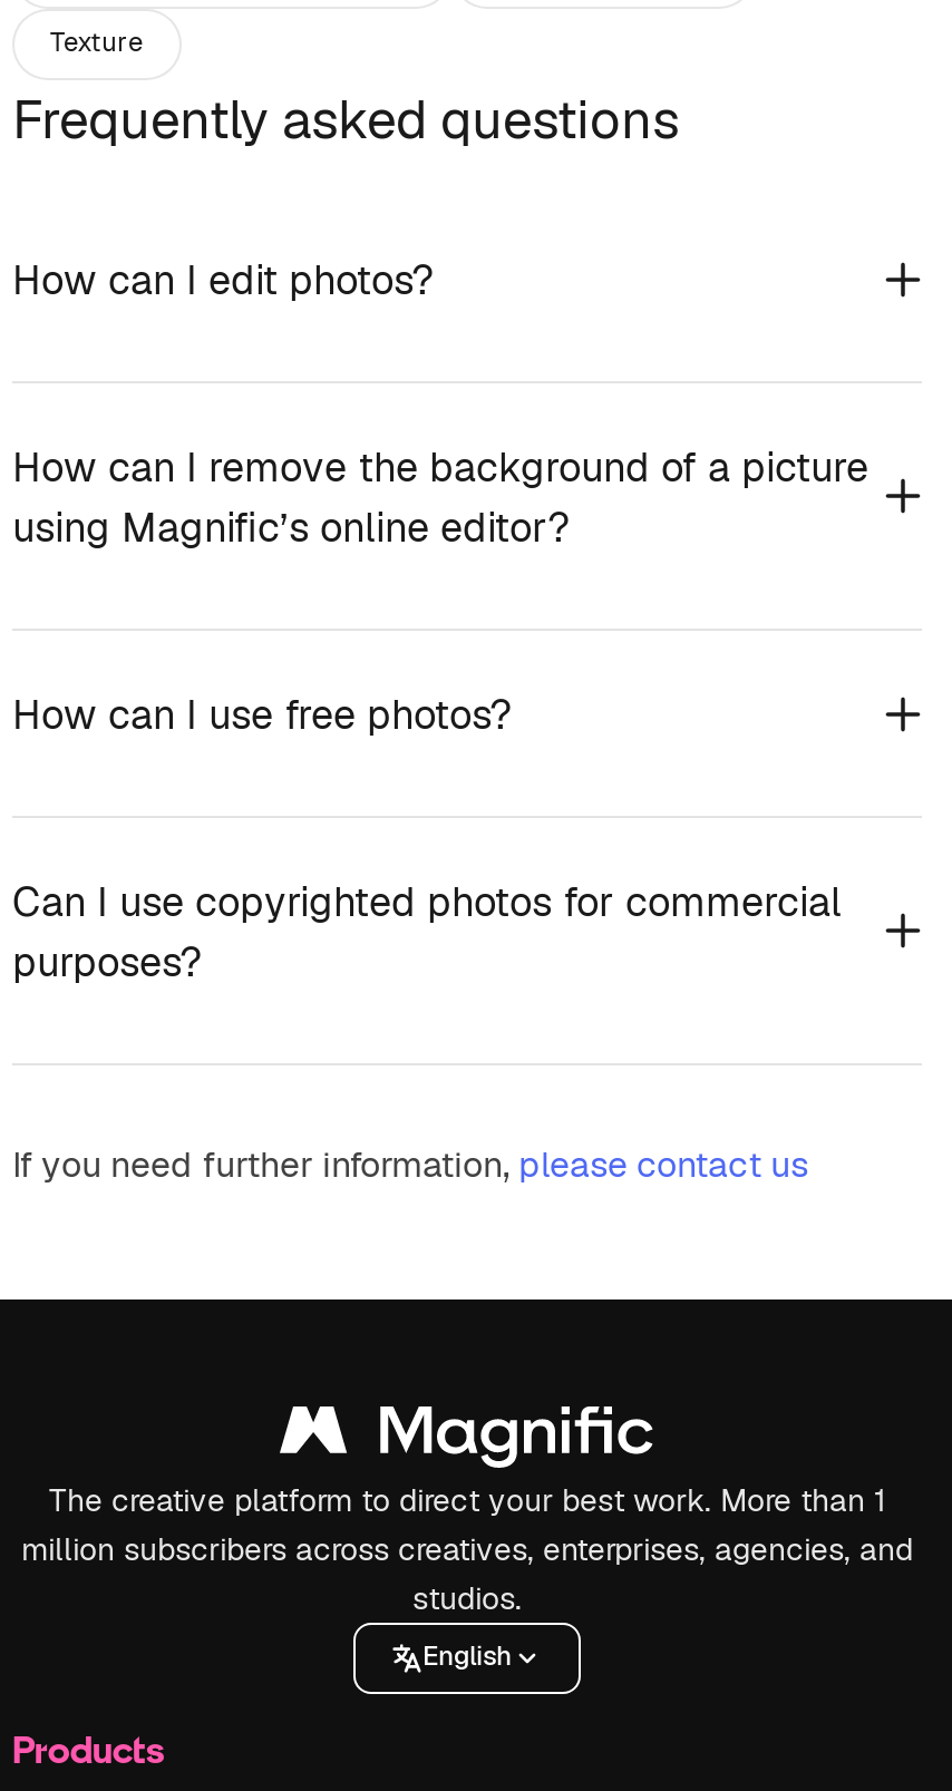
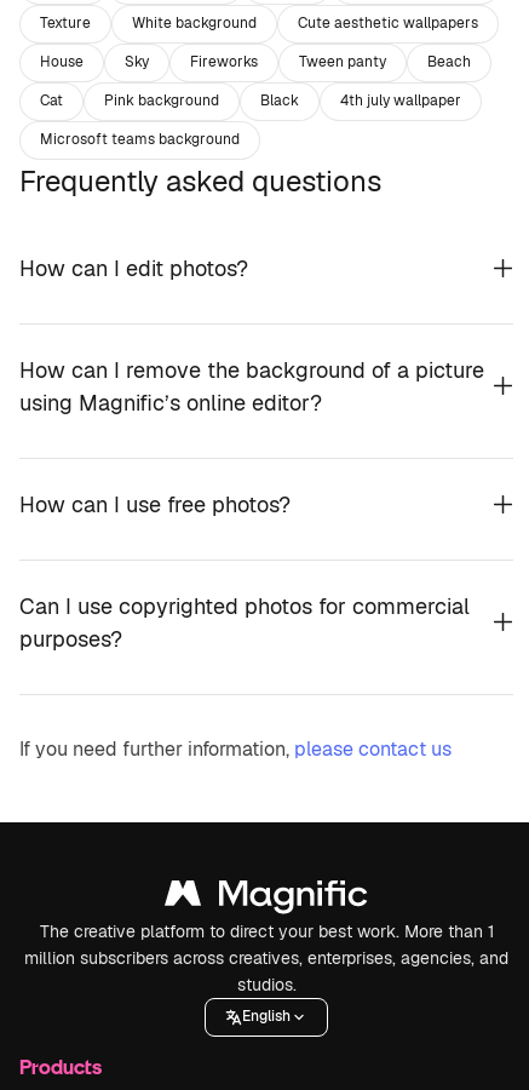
+ White background
+ Cute aesthetic wallpapers
+ House
+ Sky
+ Fireworks
+ Tween panty
+ Beach
+ Cat
+ Pink background
+ Black
+ 4th july wallpaper
+ Microsoft teams background
